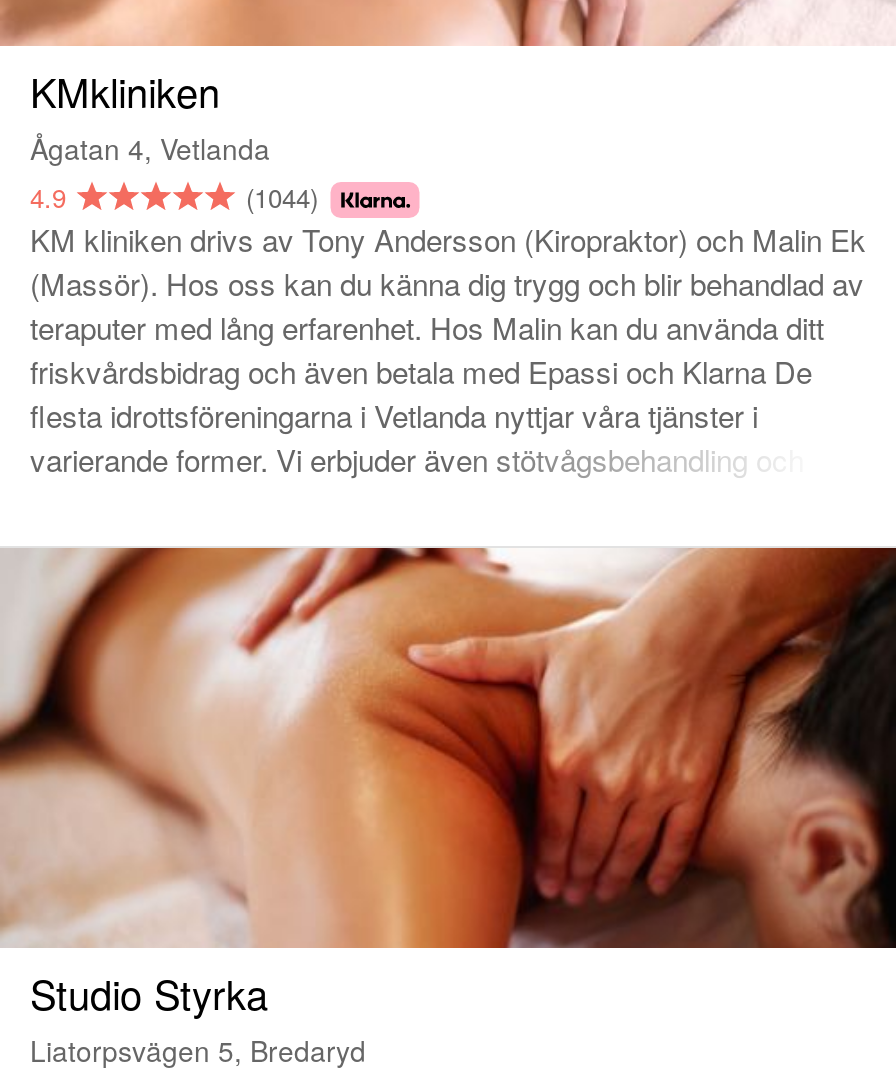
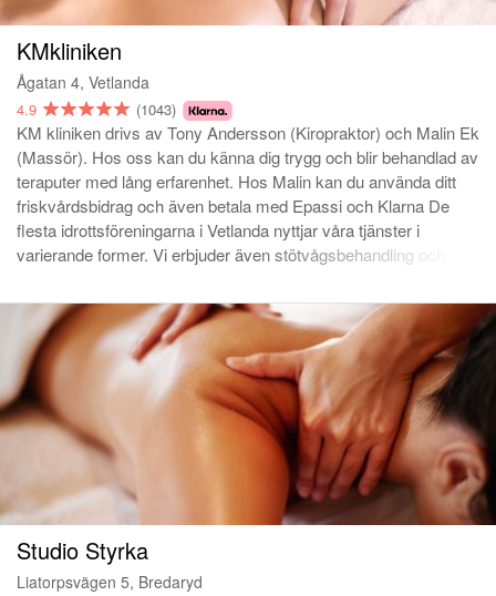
- (1044)
+ (1043)
